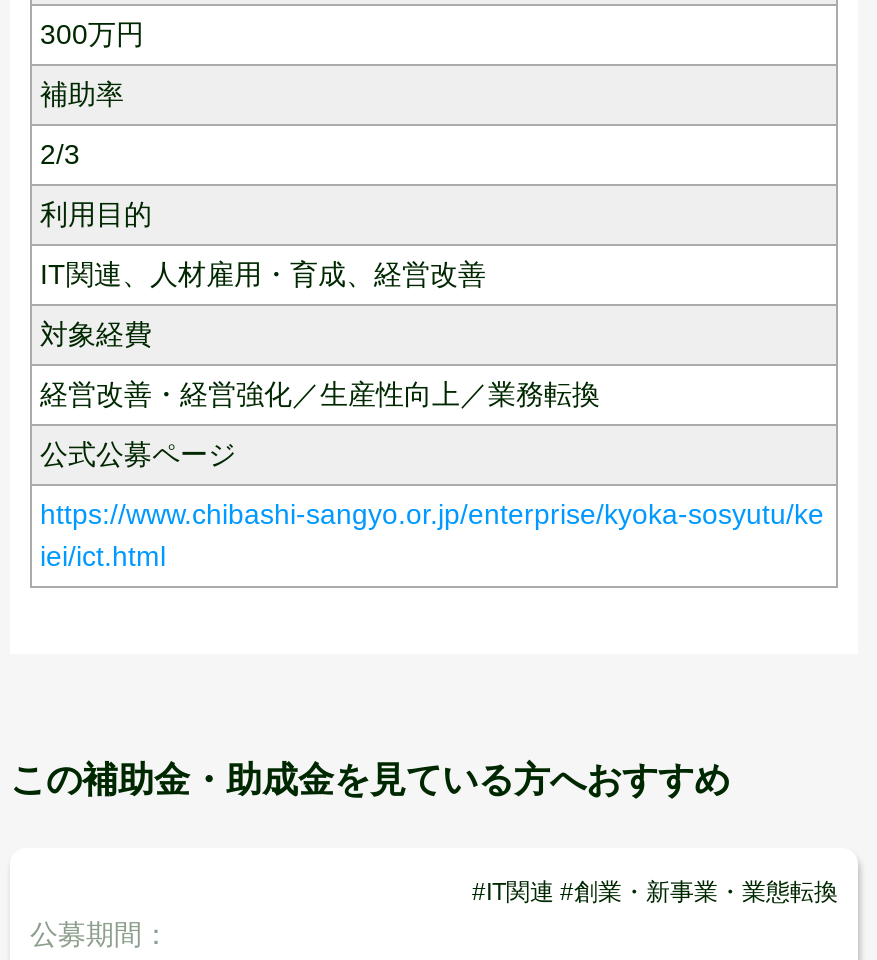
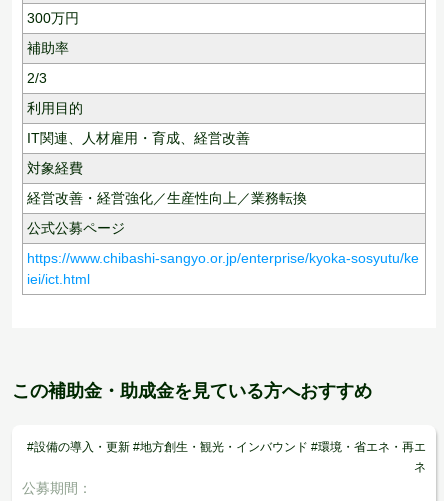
- #IT関連 #創業・新事業・業態転換
+ #設備の導入・更新 #地方創生・観光・インバウンド #環境・省エネ・再エ
+ ネ
